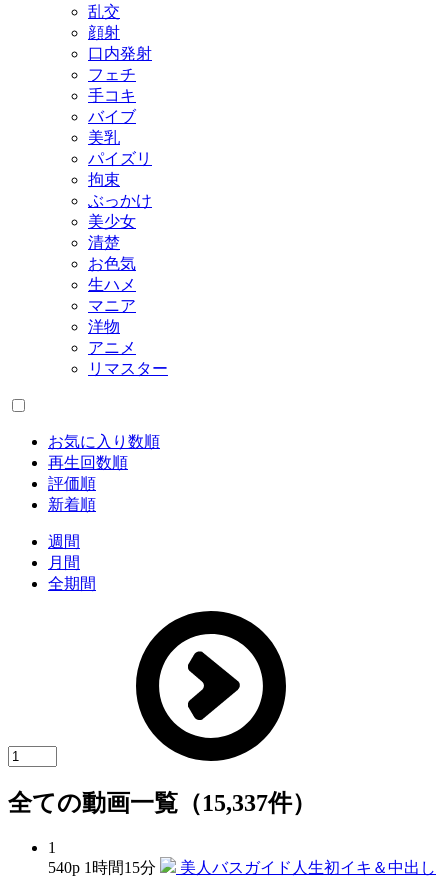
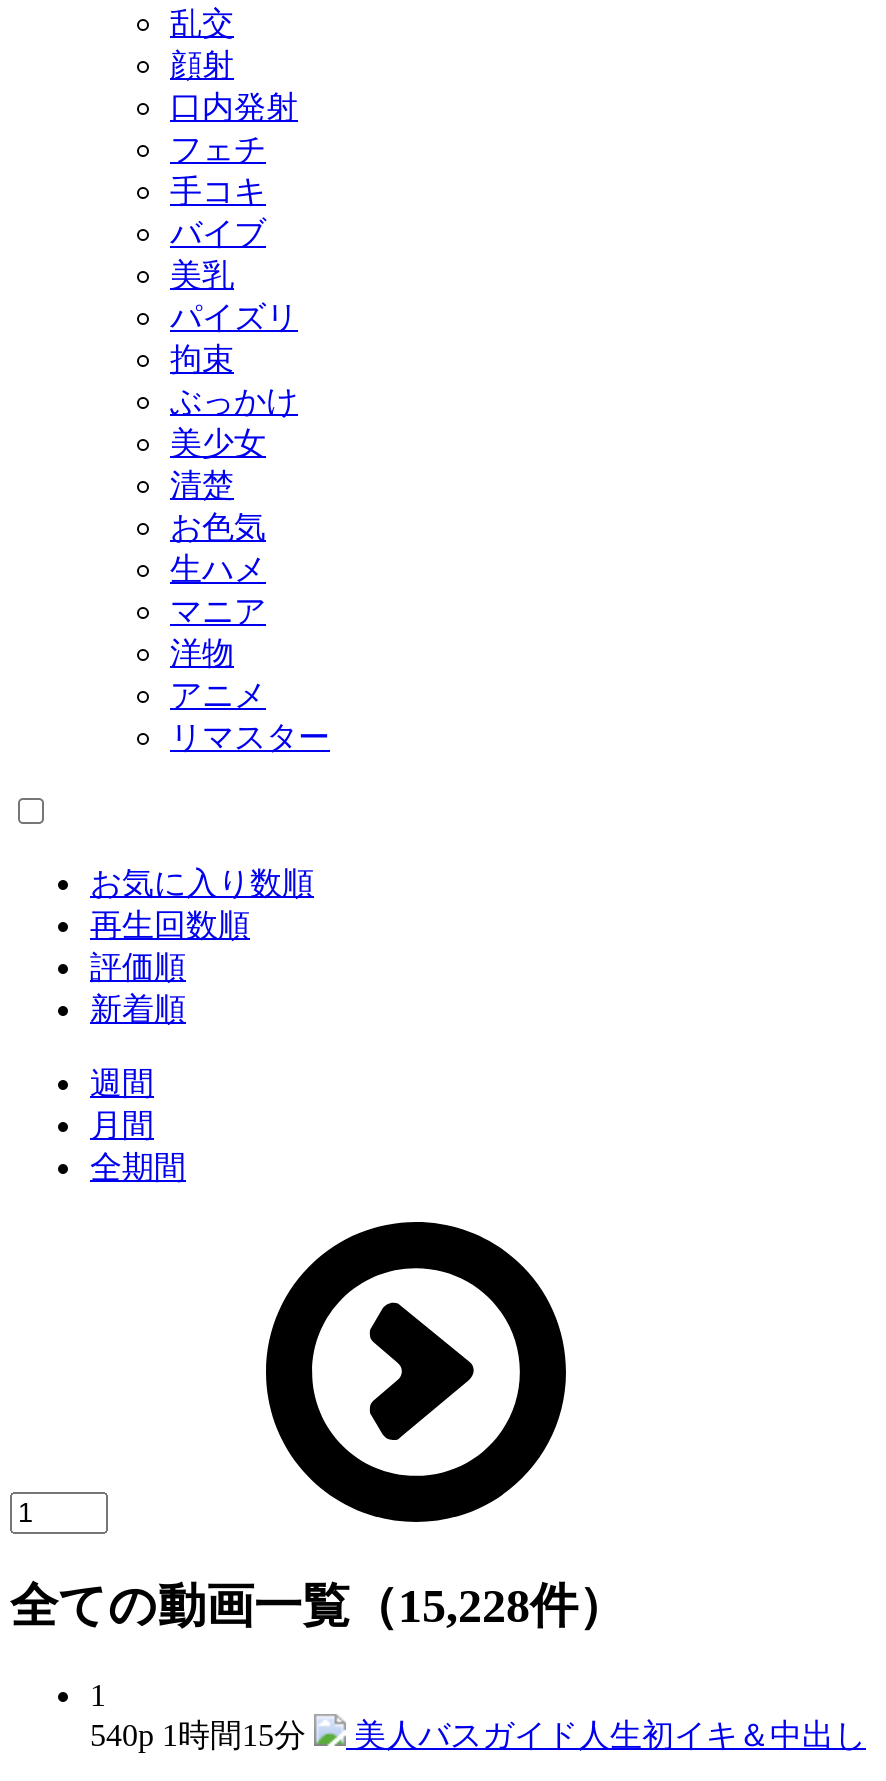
- 全ての動画一覧（15,337件）
+ 全ての動画一覧（15,228件）
